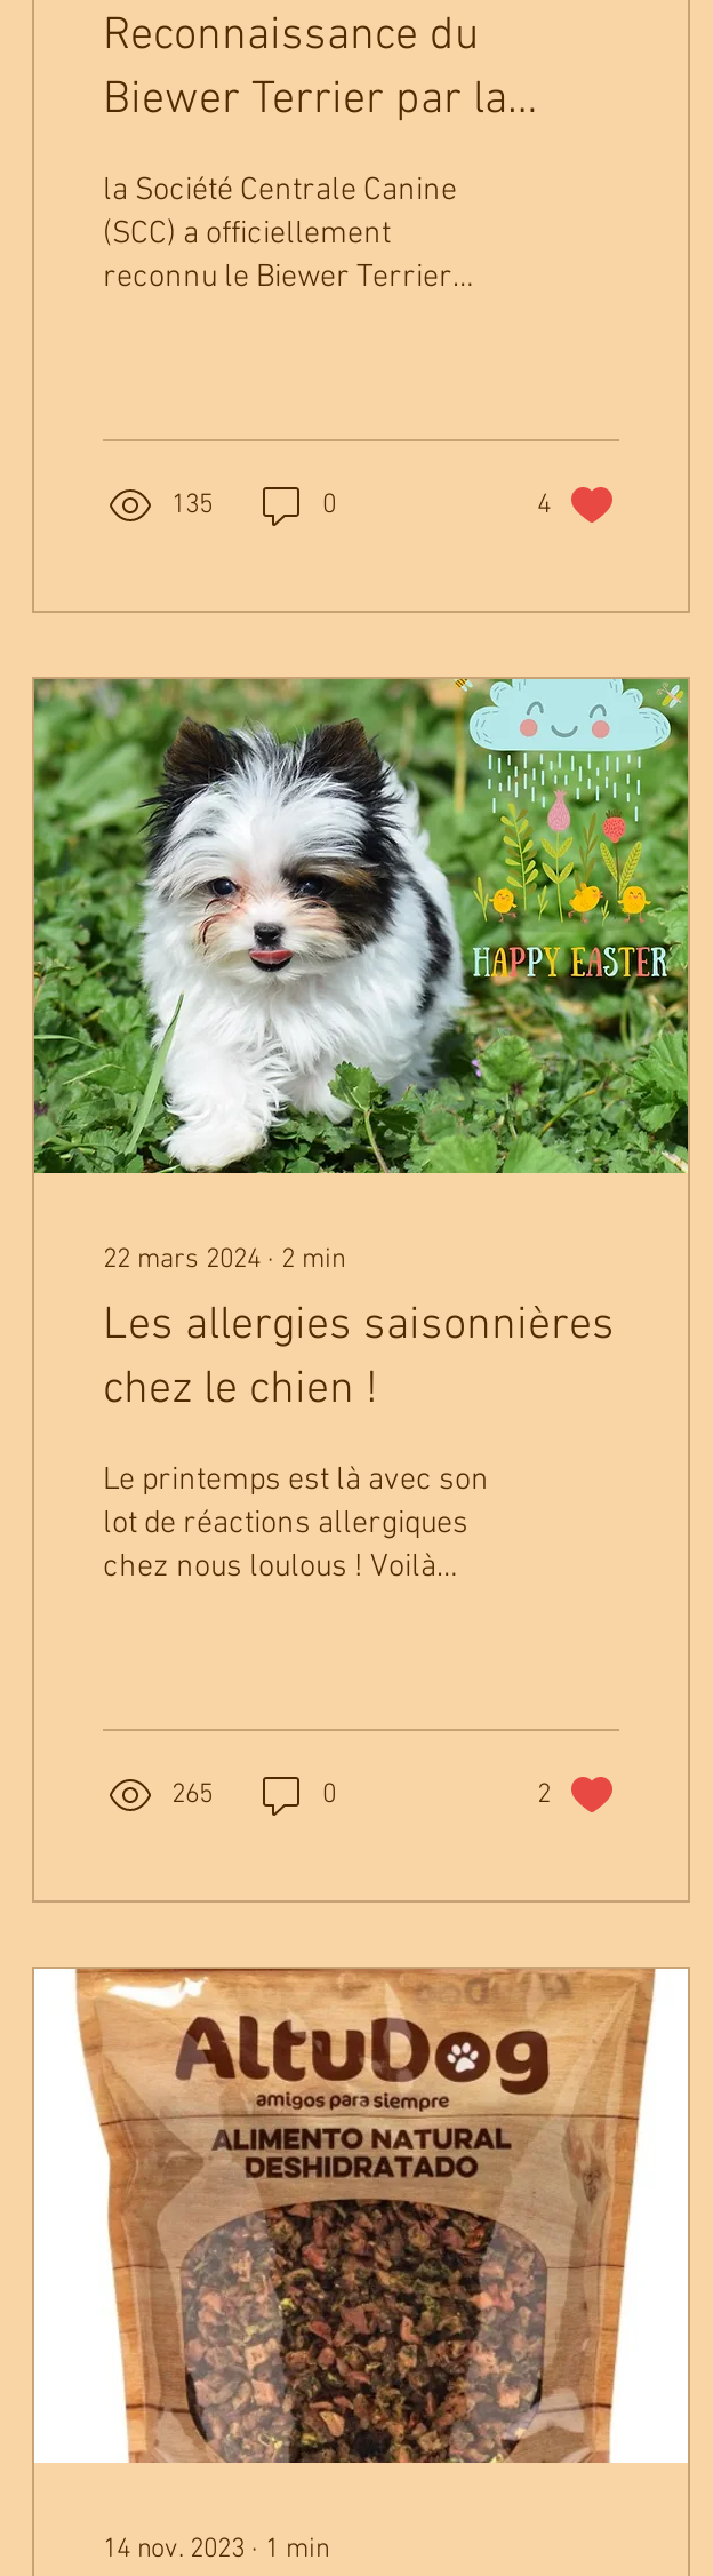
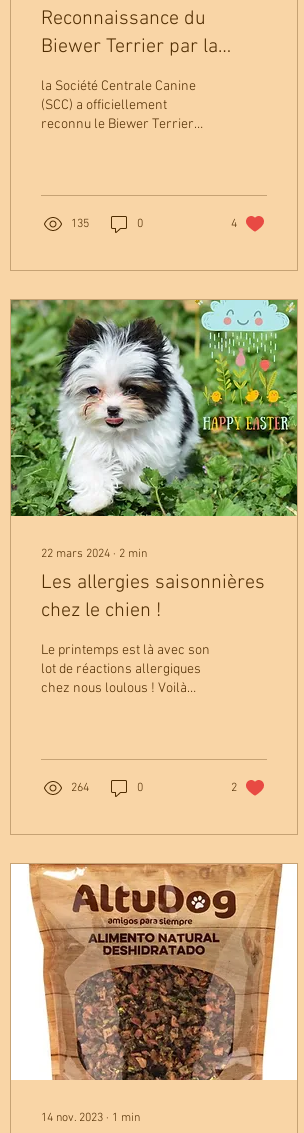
- 265
+ 264
